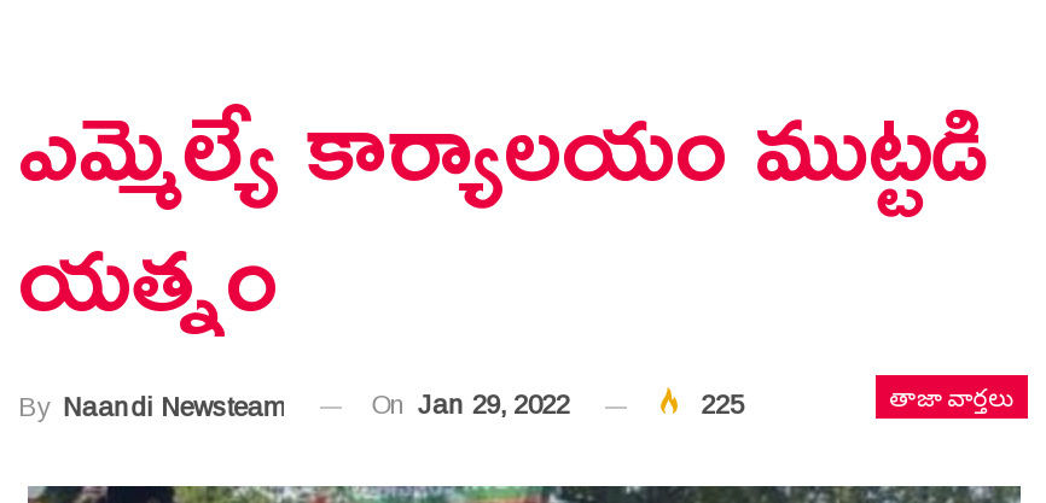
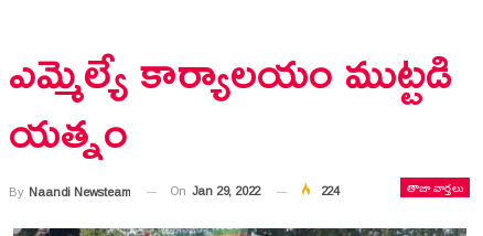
- 225
+ 224
